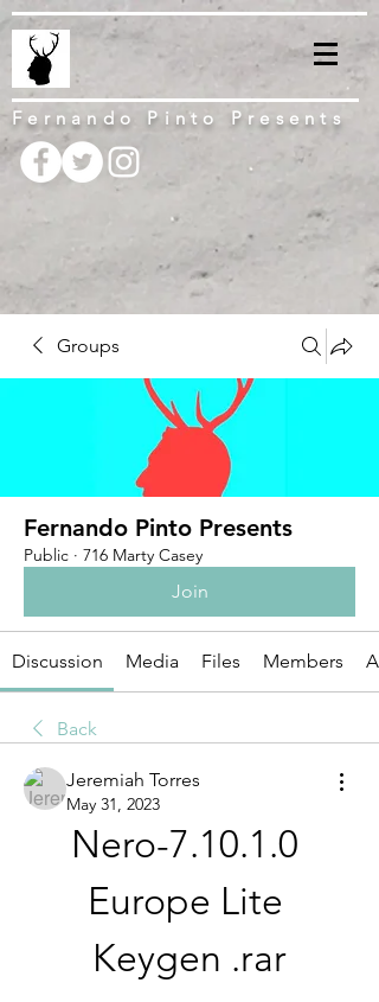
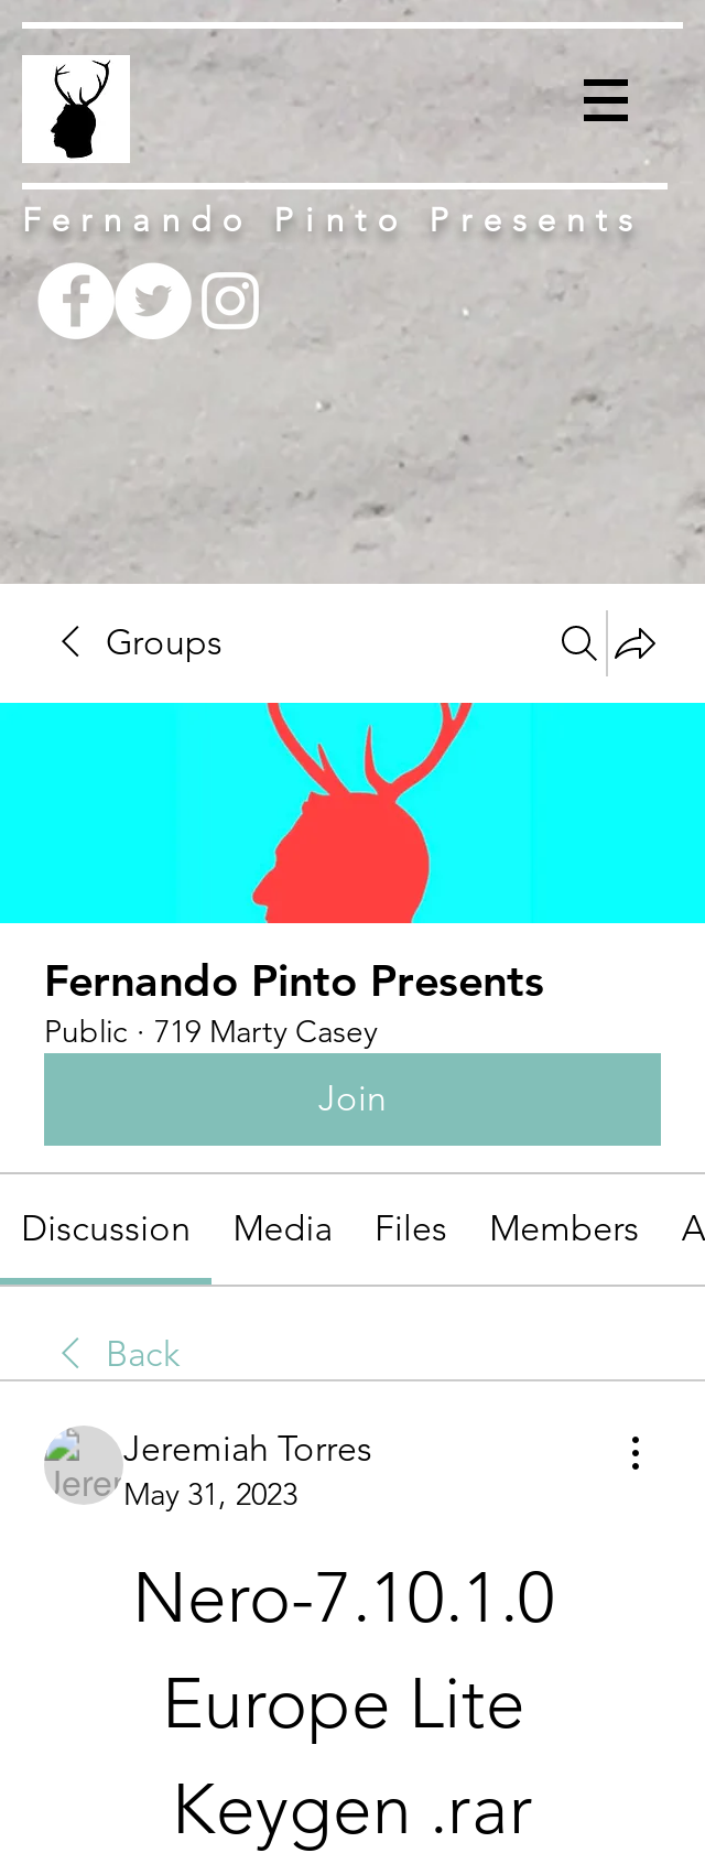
- Public · 716 Marty Casey
+ Public · 719 Marty Casey
